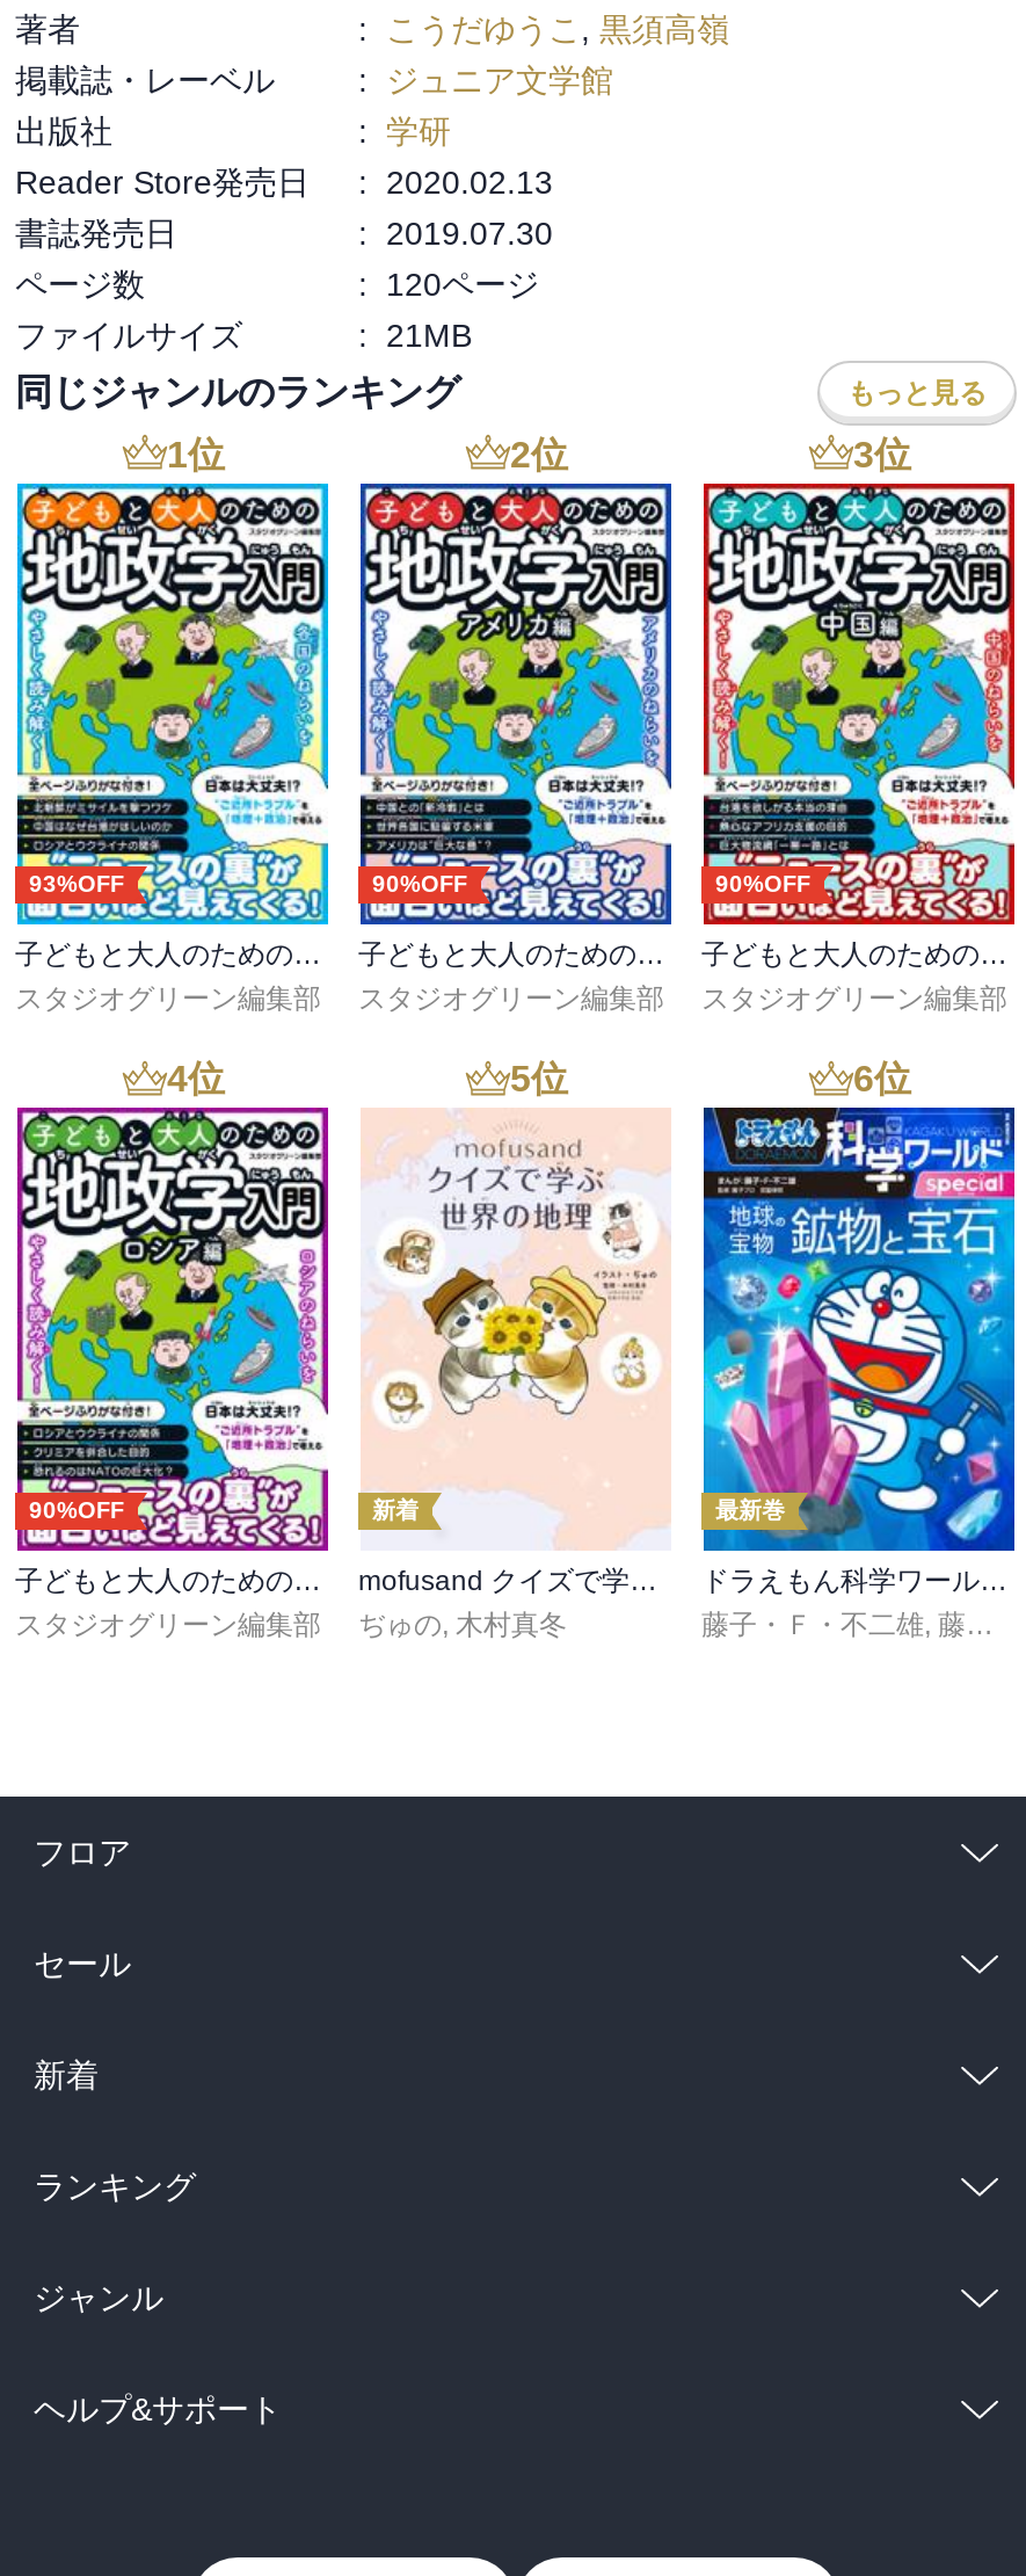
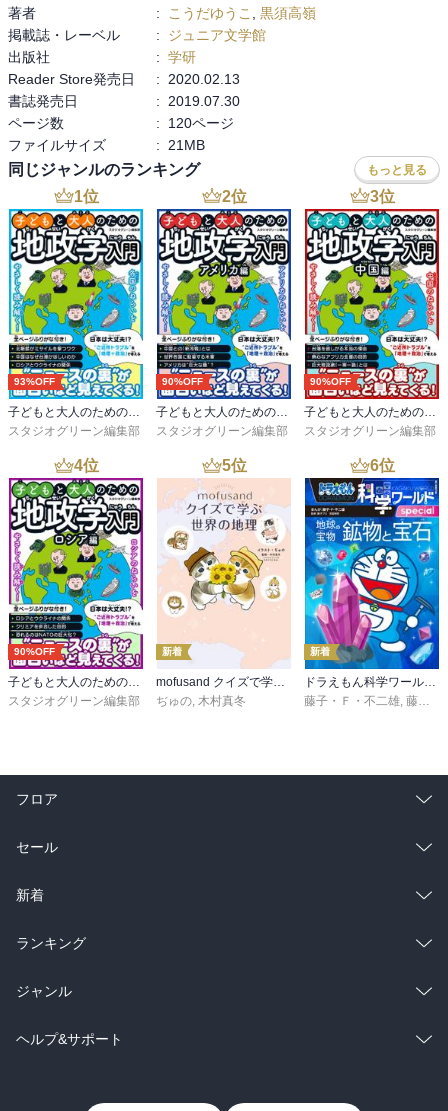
- 最新巻
+ 新着
